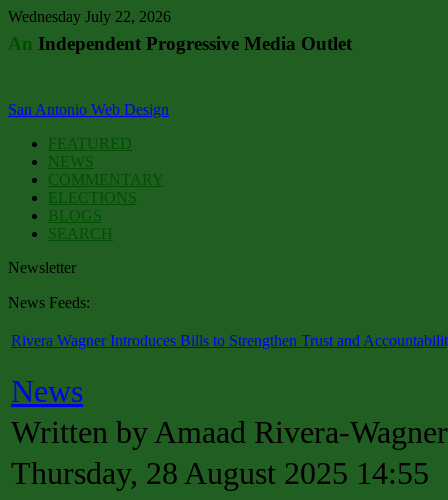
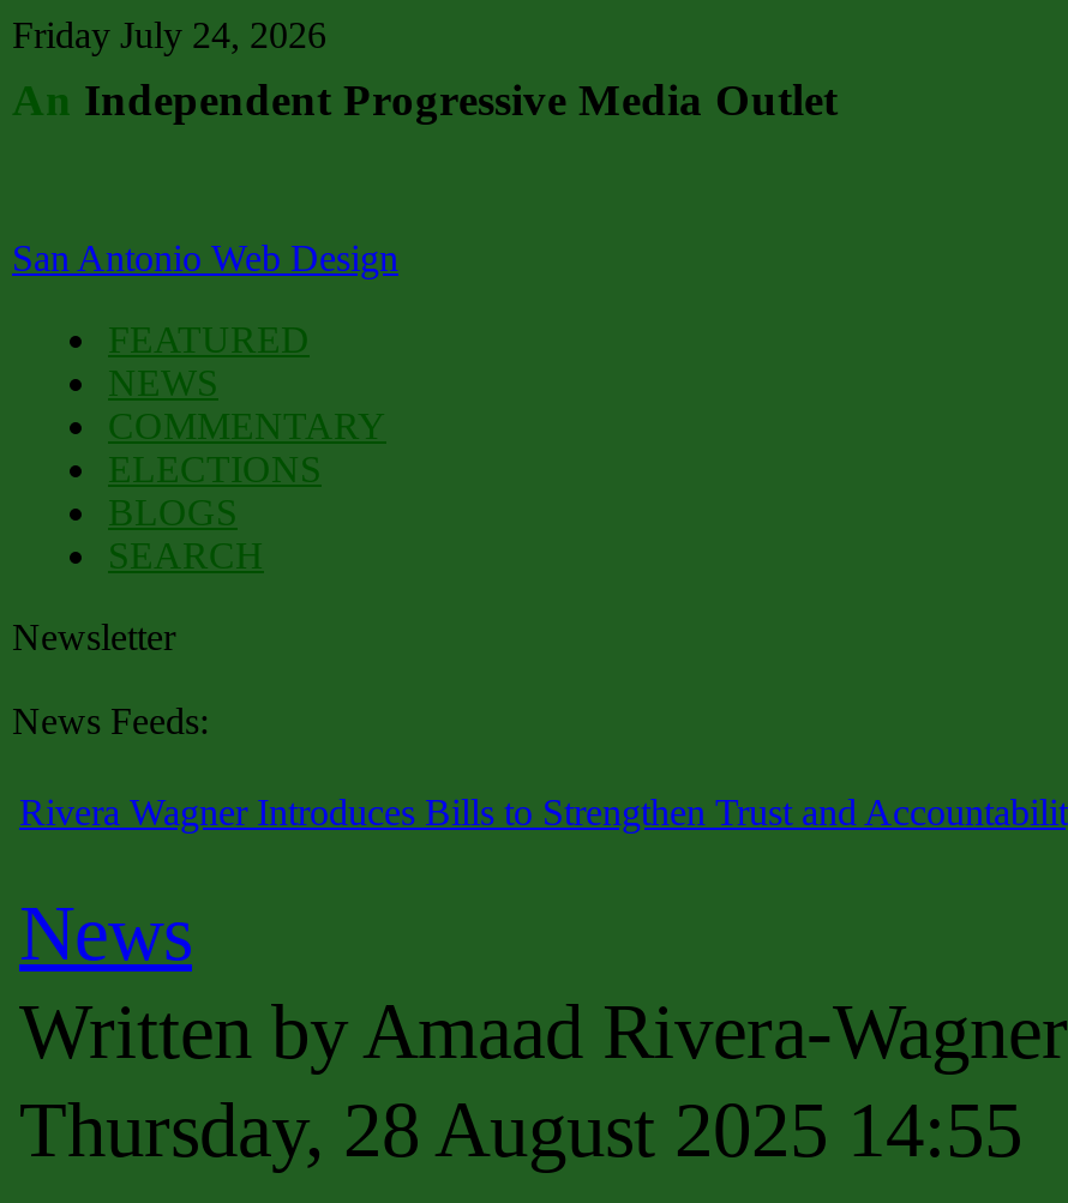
- Wednesday July 22, 2026
+ Friday July 24, 2026
